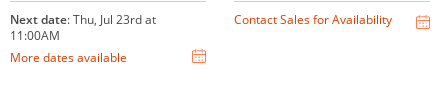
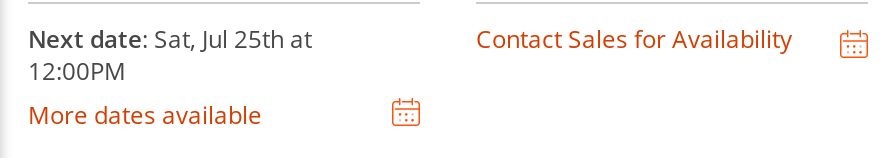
- Next date: Thu, Jul 23rd at
- 11:00AM
+ Next date: Sat, Jul 25th at
+ 12:00PM
